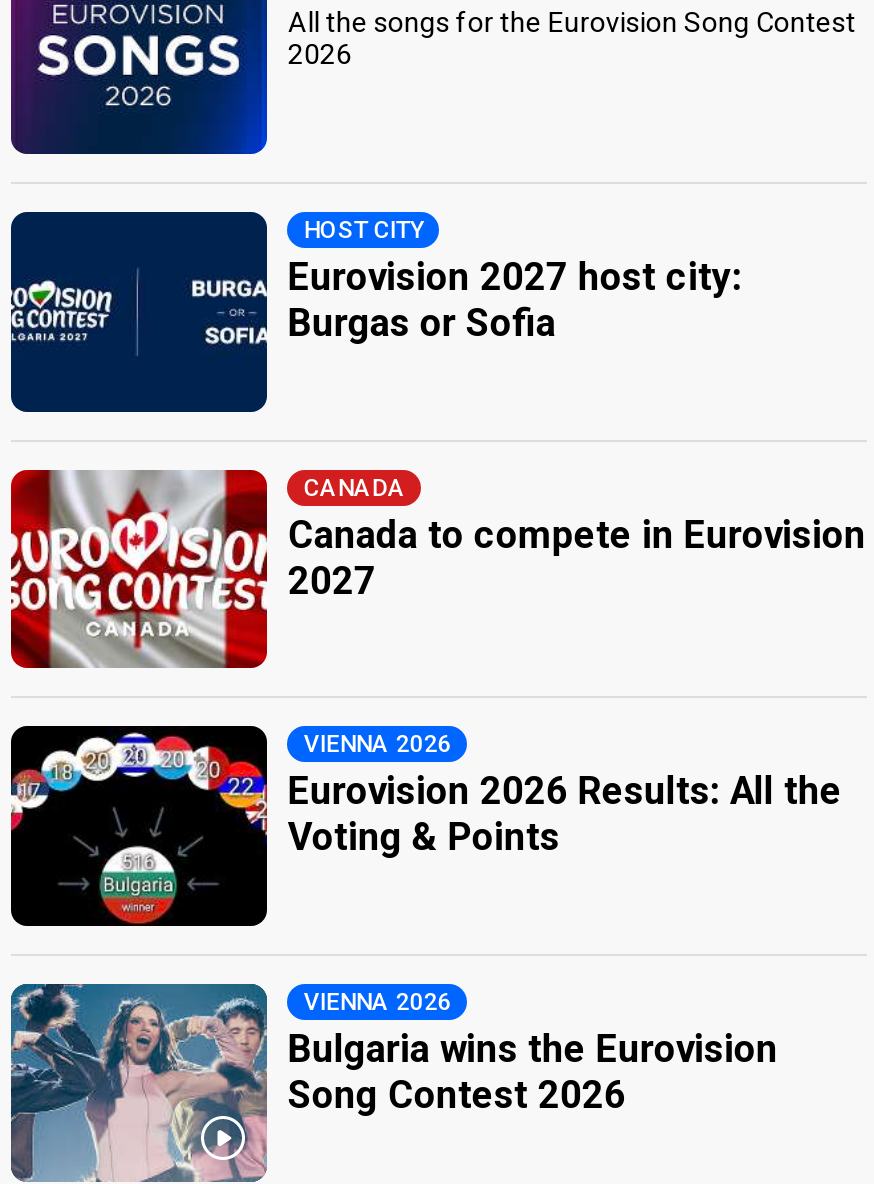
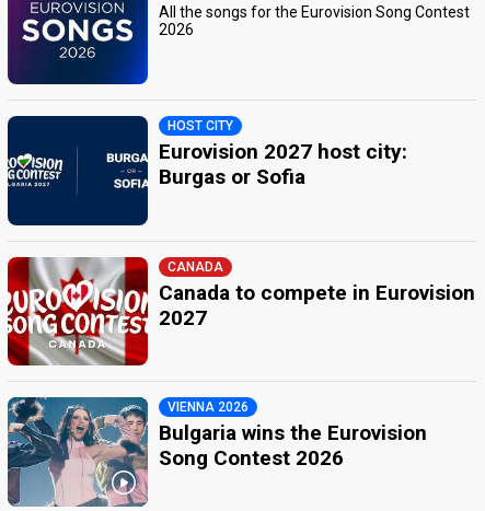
- [image]
- Eurovision 2026 Results: All the
- Voting & Points

- VIENNA 2026
